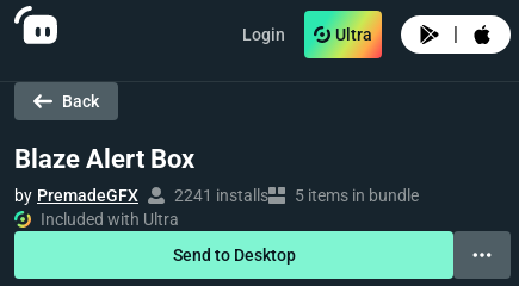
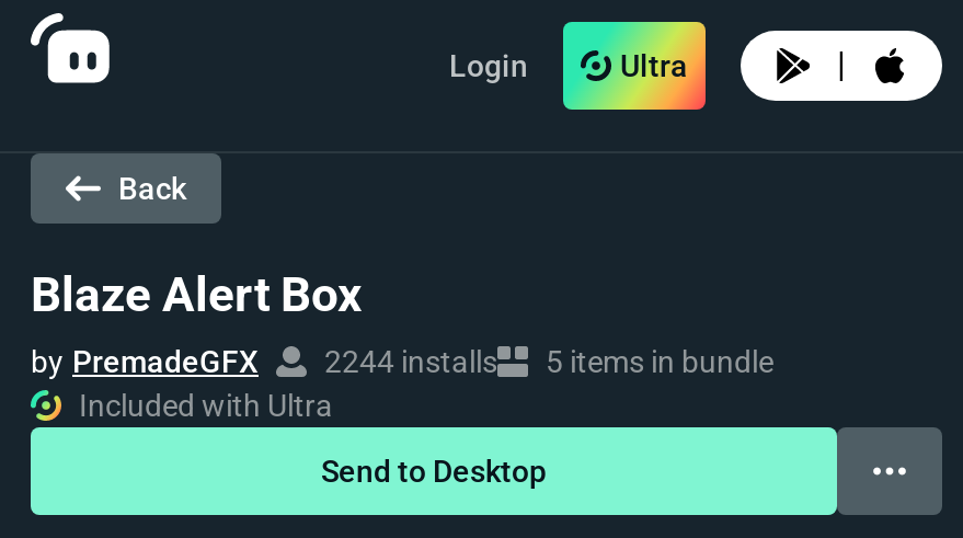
- by PremadeGFX 2241 installs 5 items in bundle
+ by PremadeGFX 2244 installs 5 items in bundle
